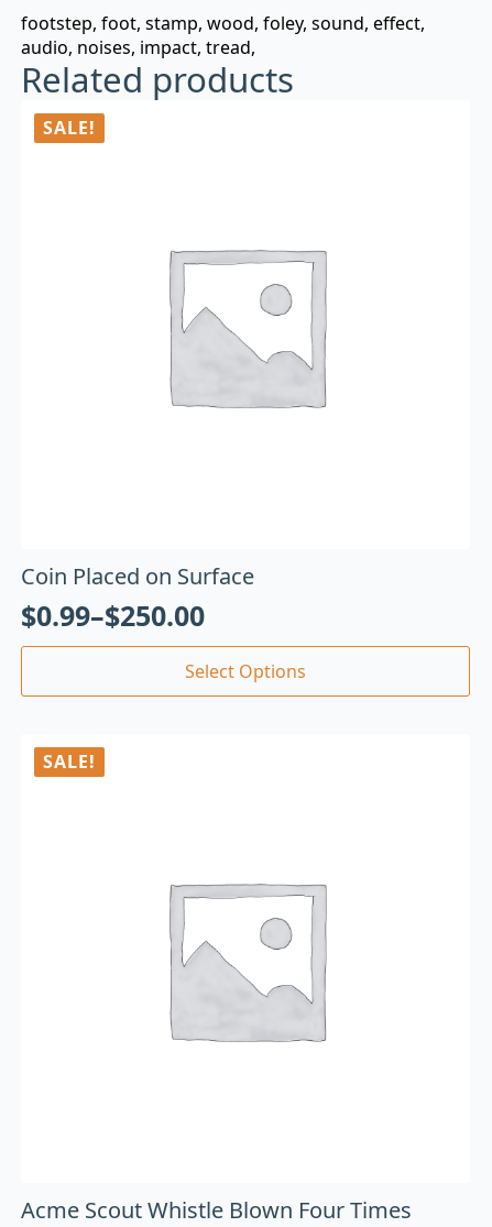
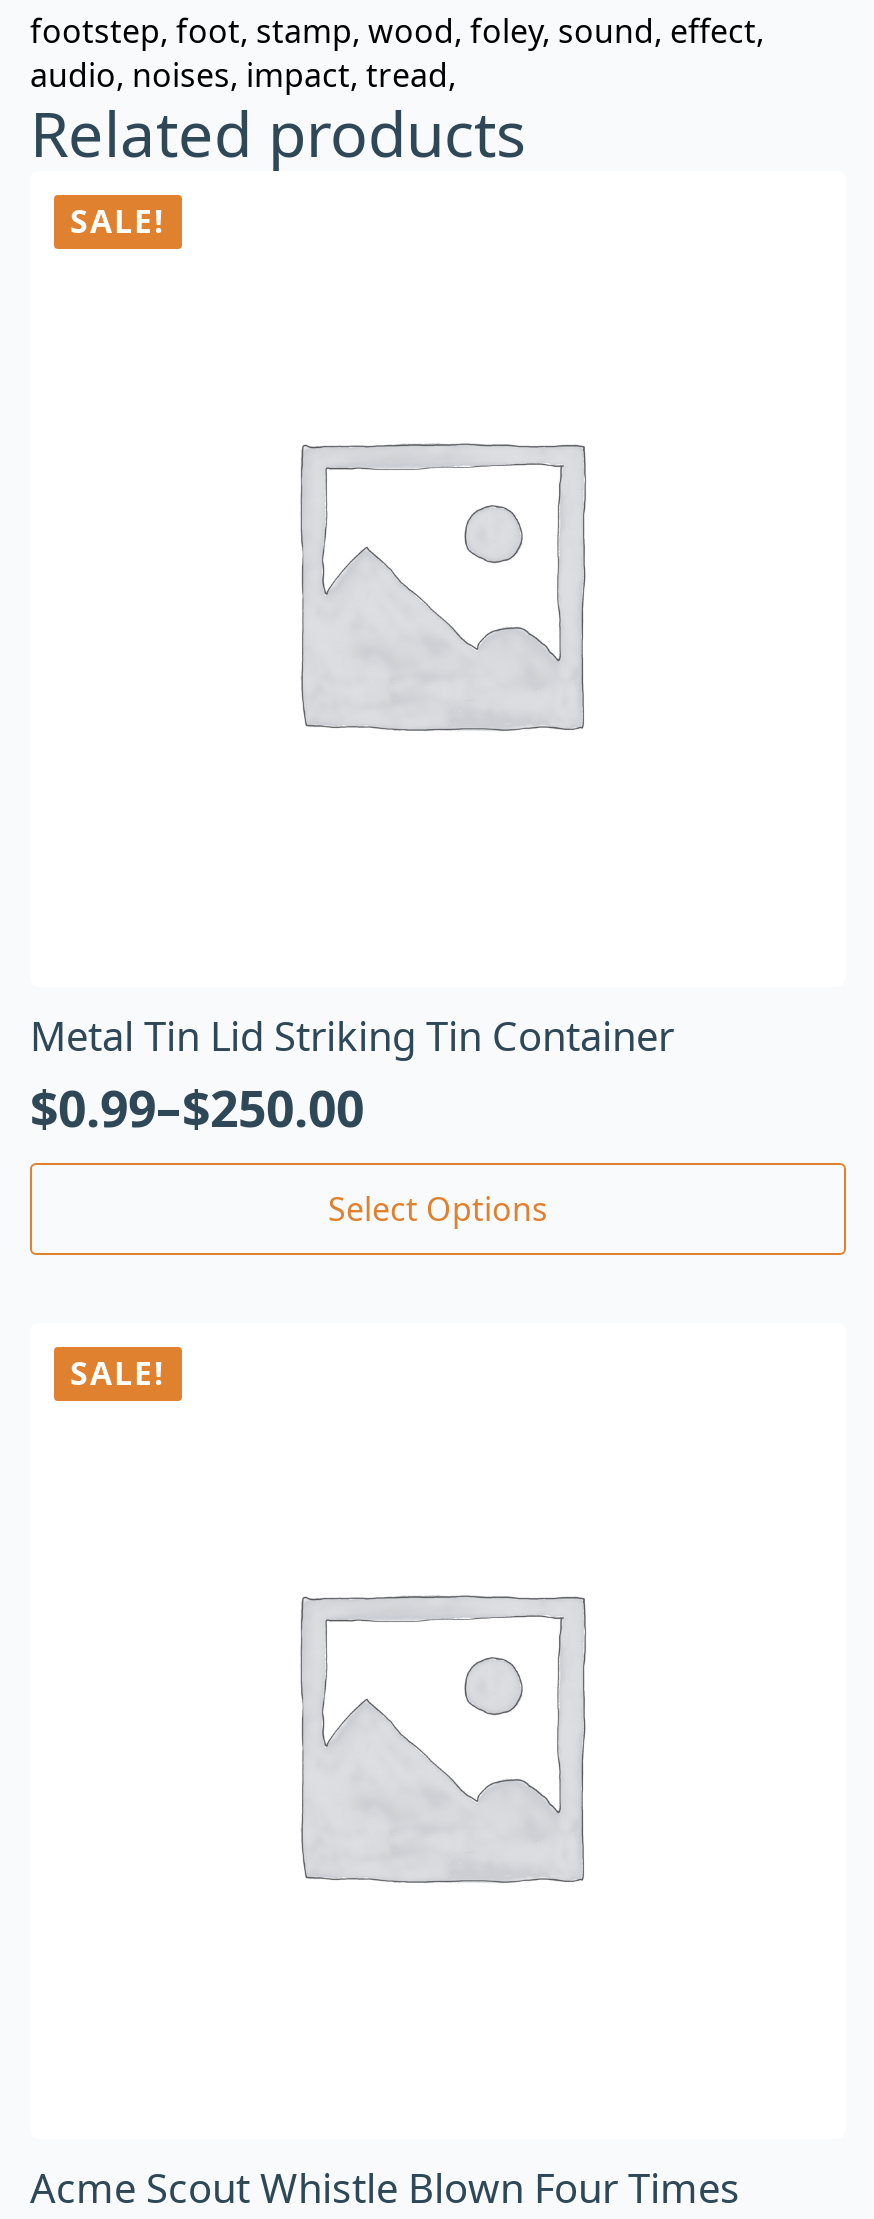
- Coin Placed on Surface
+ Metal Tin Lid Striking Tin Container
